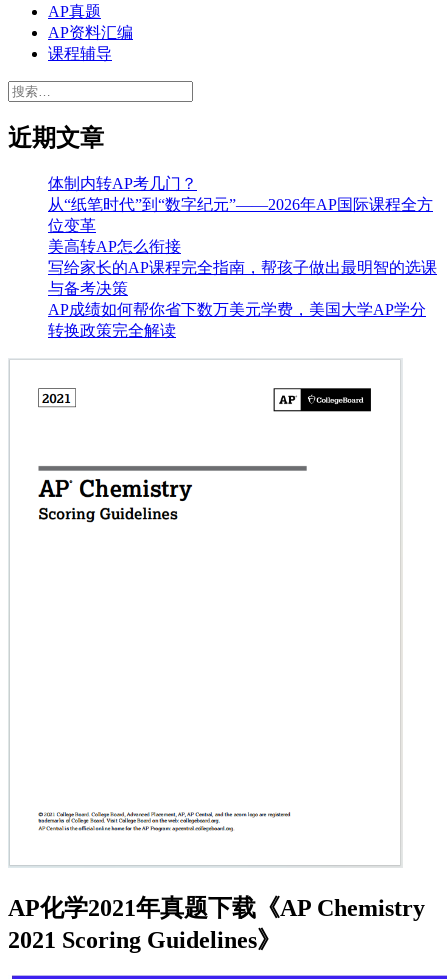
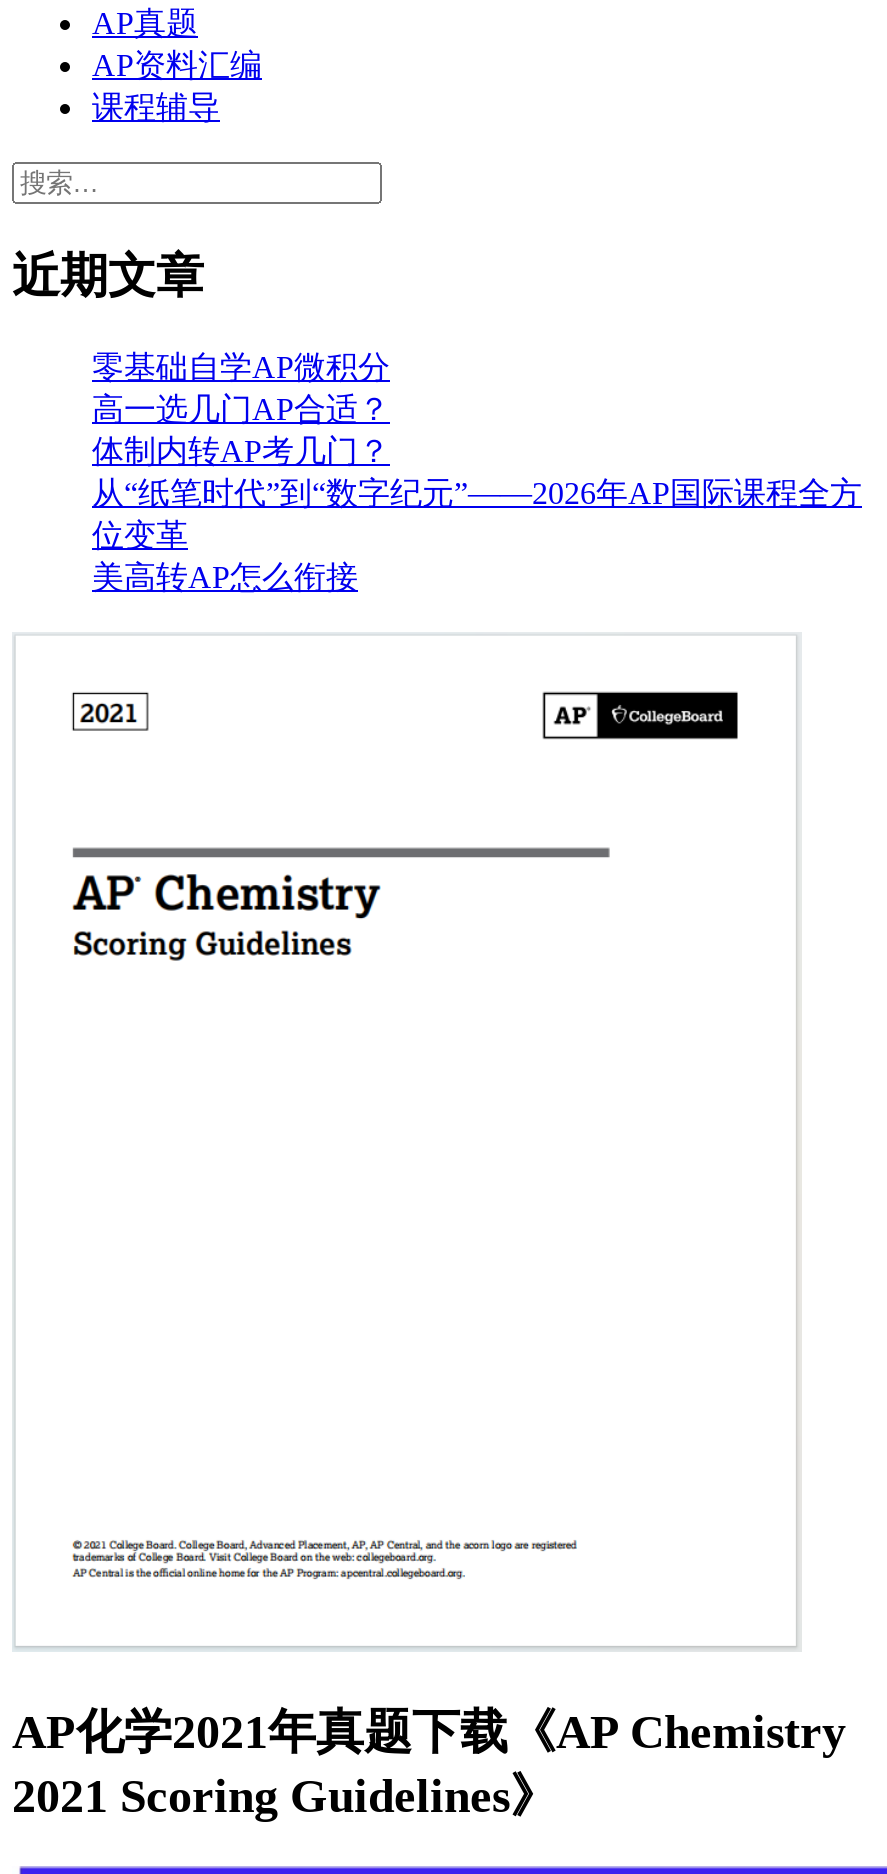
+ 零基础自学AP微积分
+ 高一选几门AP合适？

moved down: 体制内转AP考几门？ | 从“纸笔时代”到“数字纪元”——2026年AP国际课程全方 | 位变革 | 美高转AP怎么衔接

- 写给家长的AP课程完全指南，帮孩子做出最明智的选课
- 与备考决策
- AP成绩如何帮你省下数万美元学费，美国大学AP学分
- 转换政策完全解读
